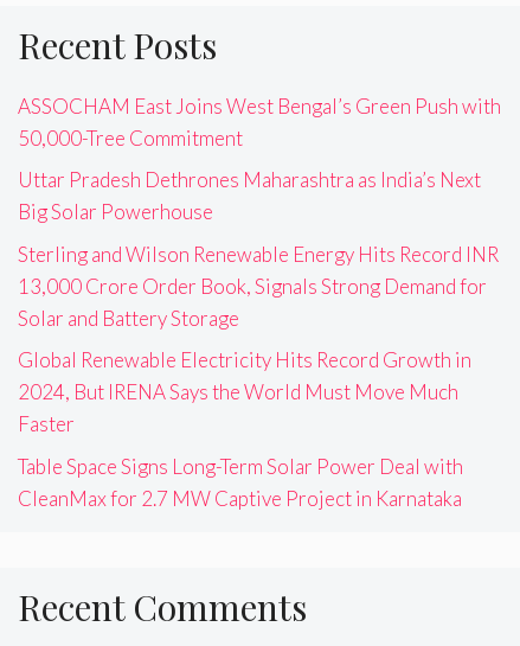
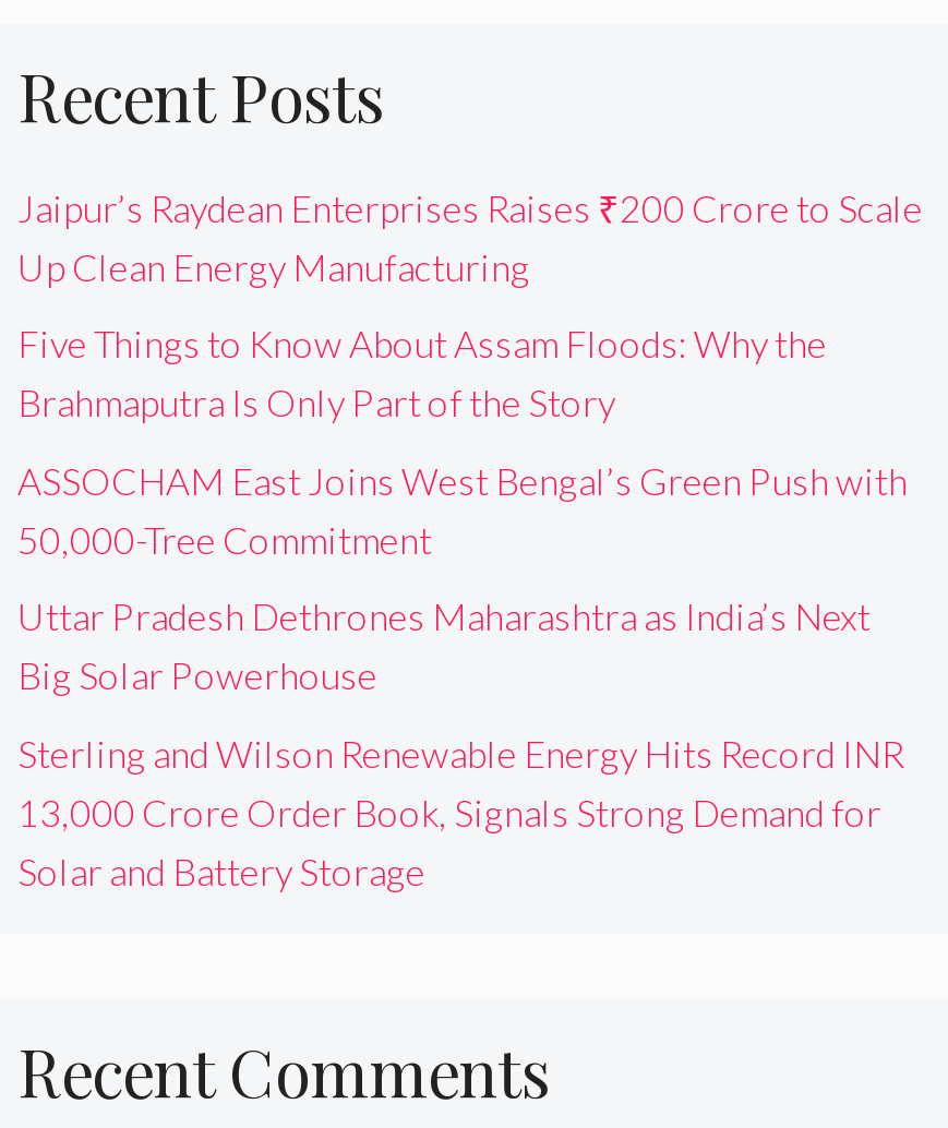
+ Jaipur’s Raydean Enterprises Raises ₹200 Crore to Scale
+ Up Clean Energy Manufacturing
+ Five Things to Know About Assam Floods: Why the
+ Brahmaputra Is Only Part of the Story

moved down: ASSOCHAM East Joins West Bengal’s Green Push with | 50,000-Tree Commitment | Uttar Pradesh Dethrones Maharashtra as India’s Next | Big Solar Powerhouse | Sterling and Wilson Renewable Energy Hits Record INR | 13,000 Crore Order Book, Signals Strong Demand for | Solar and Battery Storage

- Global Renewable Electricity Hits Record Growth in
- 2024, But IRENA Says the World Must Move Much
- Faster
- Table Space Signs Long-Term Solar Power Deal with
- CleanMax for 2.7 MW Captive Project in Karnataka
